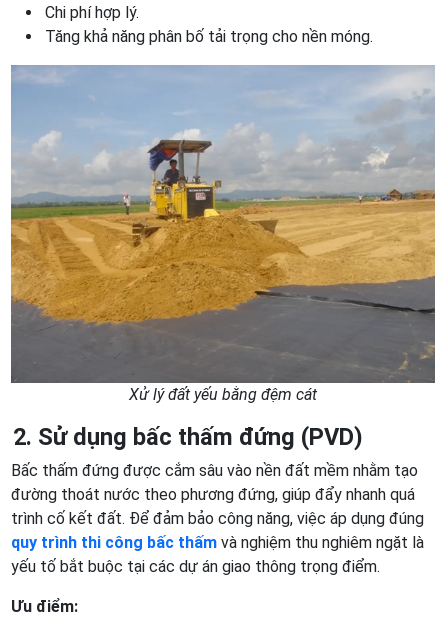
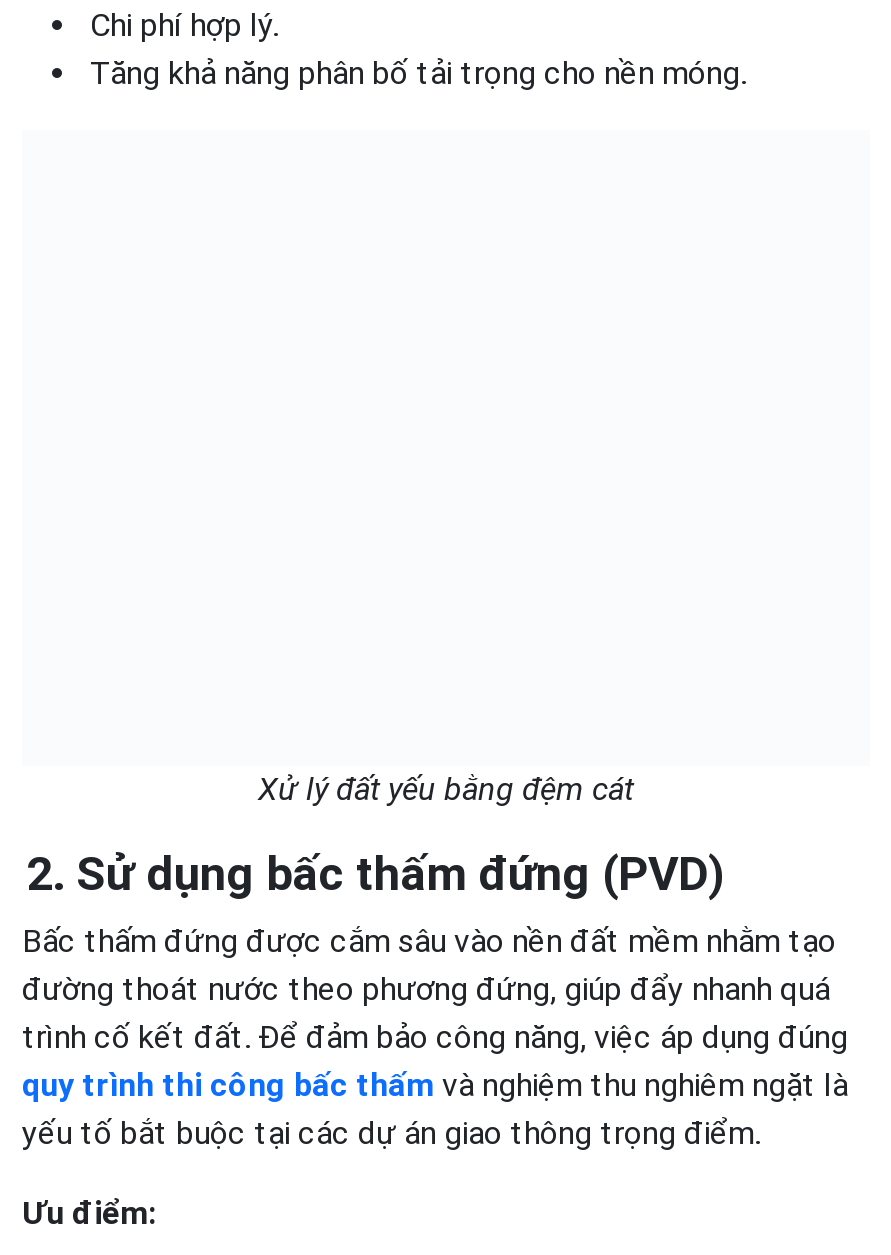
- [image]
